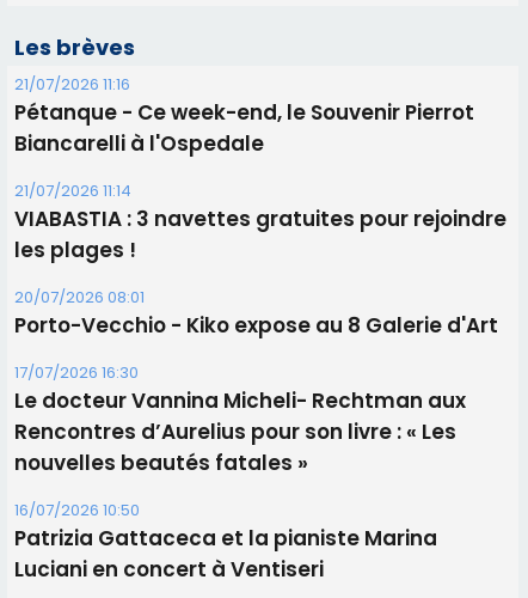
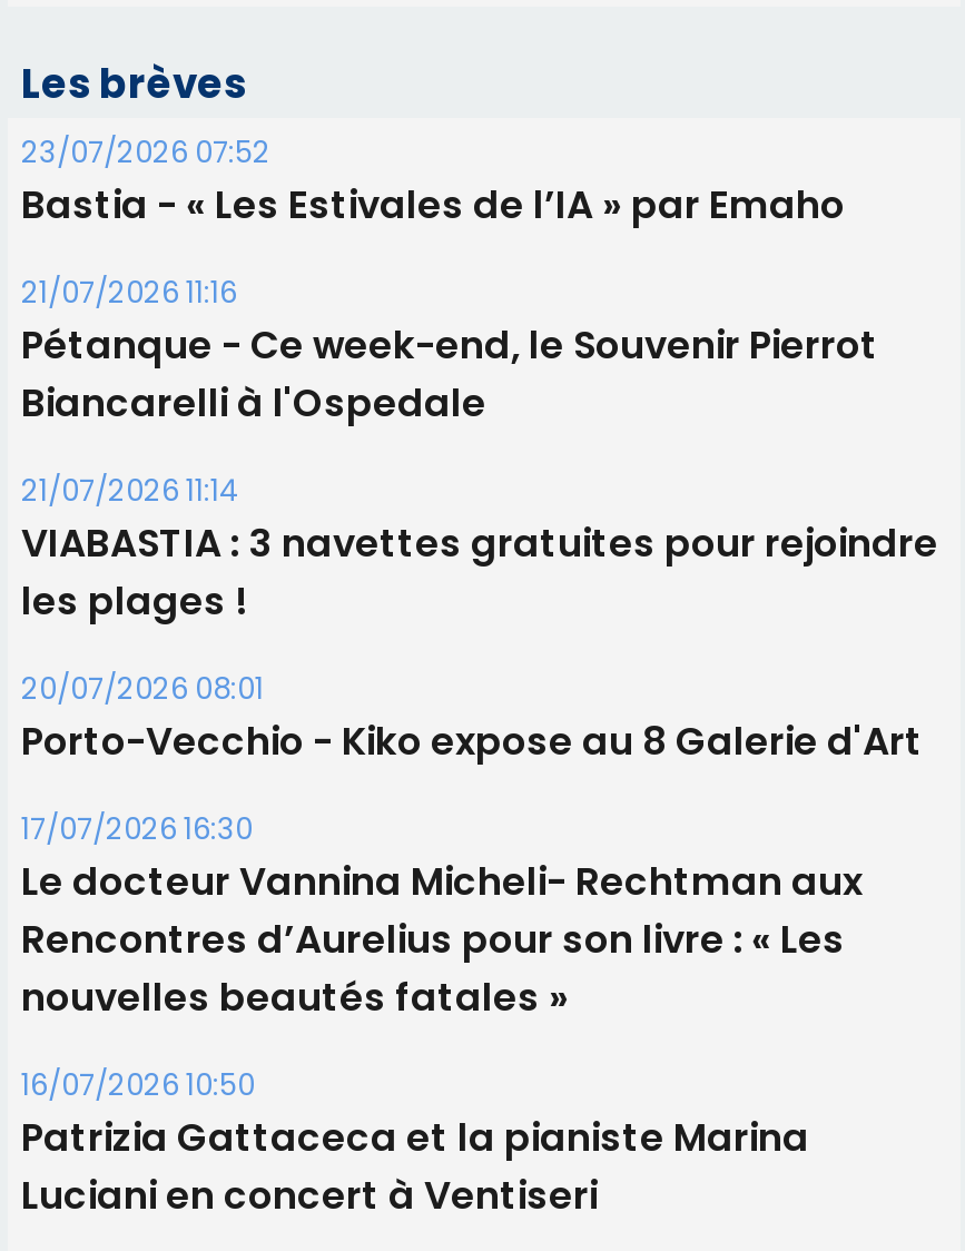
+ 23/07/2026 07:52
+ Bastia - « Les Estivales de l’IA » par Emaho
